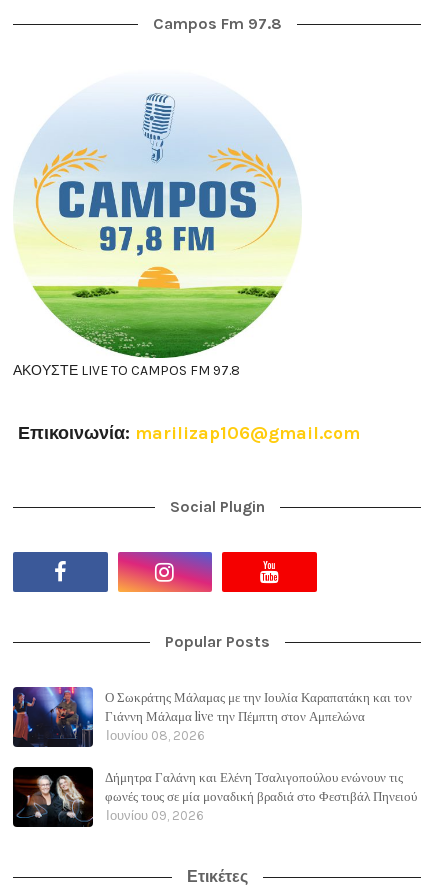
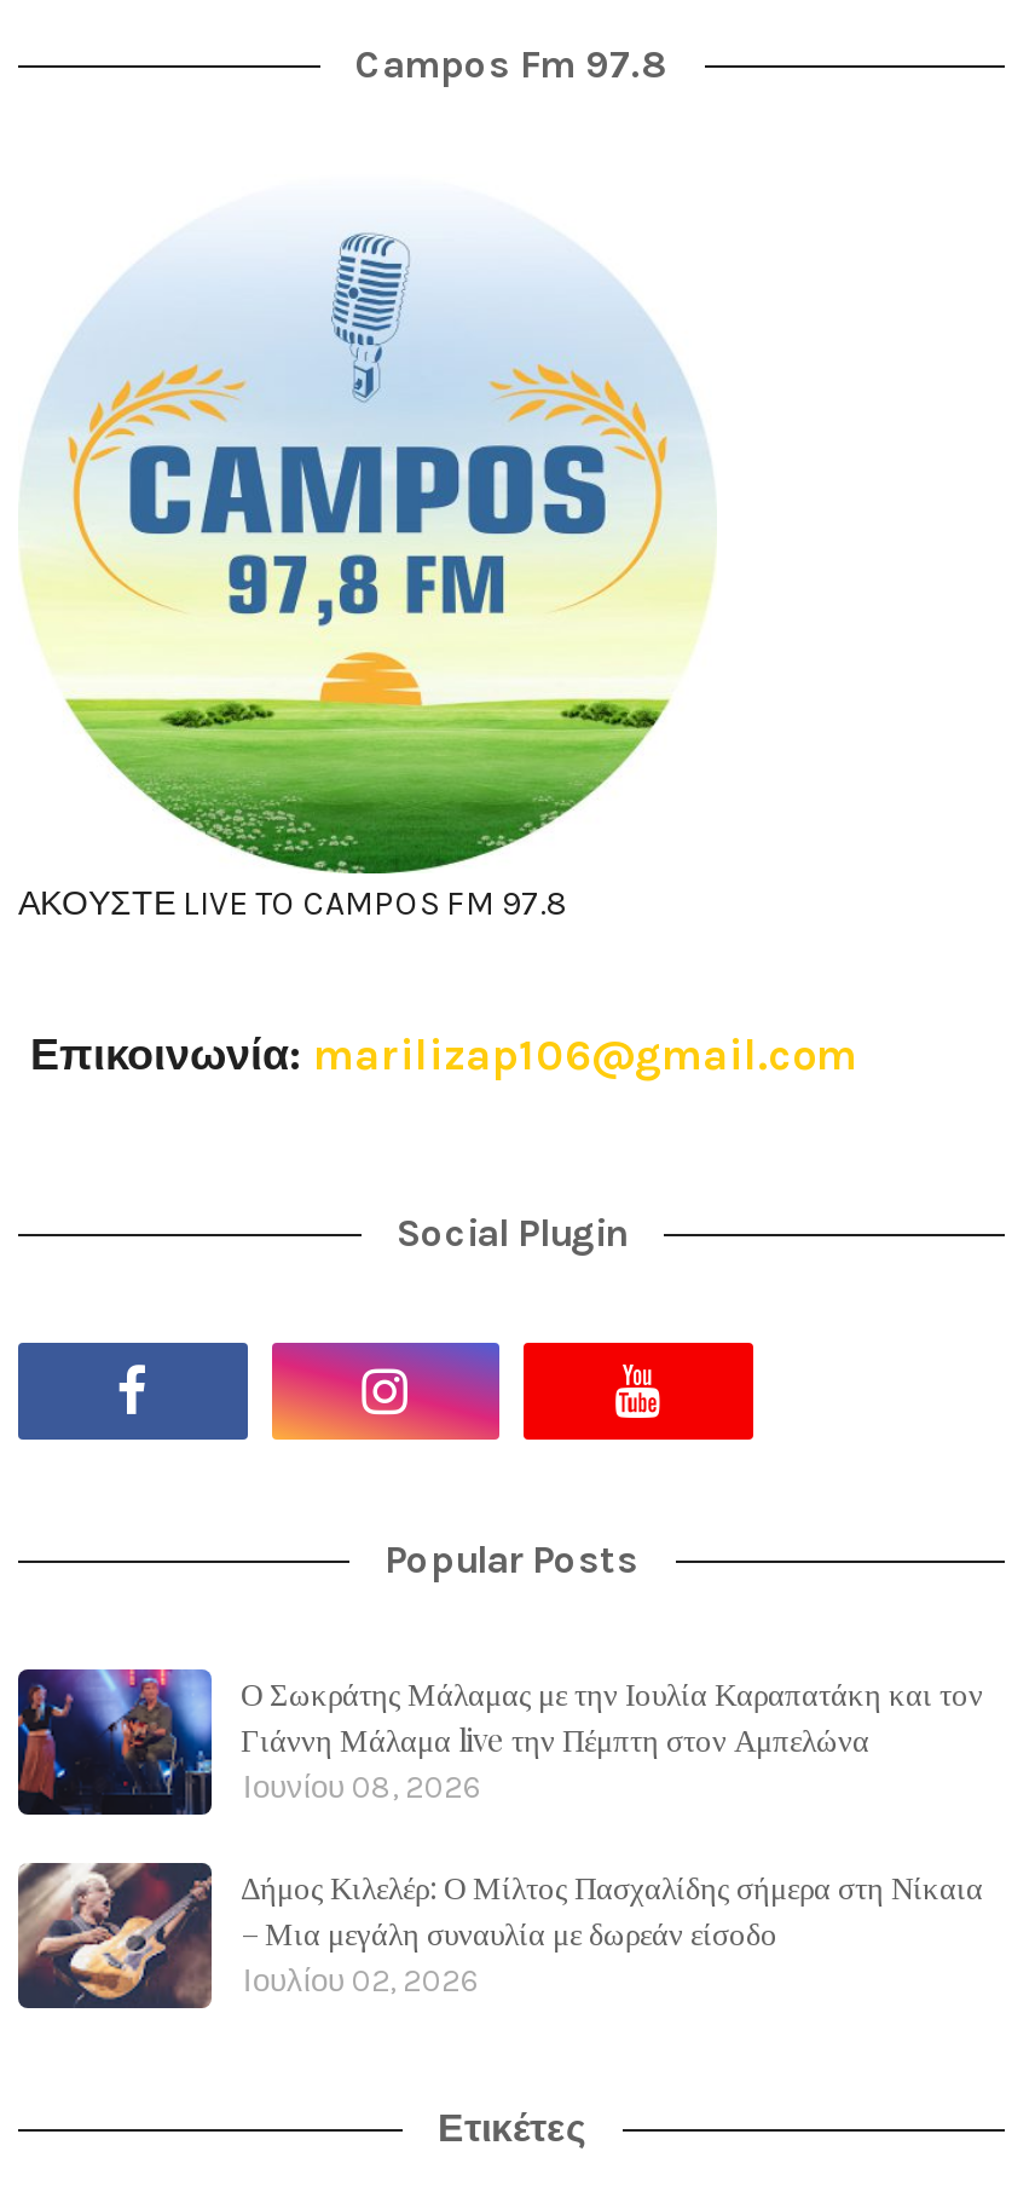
- [image]
- Δήμητρα Γαλάνη και Ελένη Τσαλιγοπούλου ενώνουν τις
- φωνές τους σε μία μοναδική βραδιά στο Φεστιβάλ Πηνειού
- Ιουνίου 09, 2026
+ [image]
+ Δήμος Κιλελέρ: Ο Μίλτος Πασχαλίδης σήμερα στη Νίκαια
+ – Μια μεγάλη συναυλία με δωρεάν είσοδο
+ Ιουλίου 02, 2026
